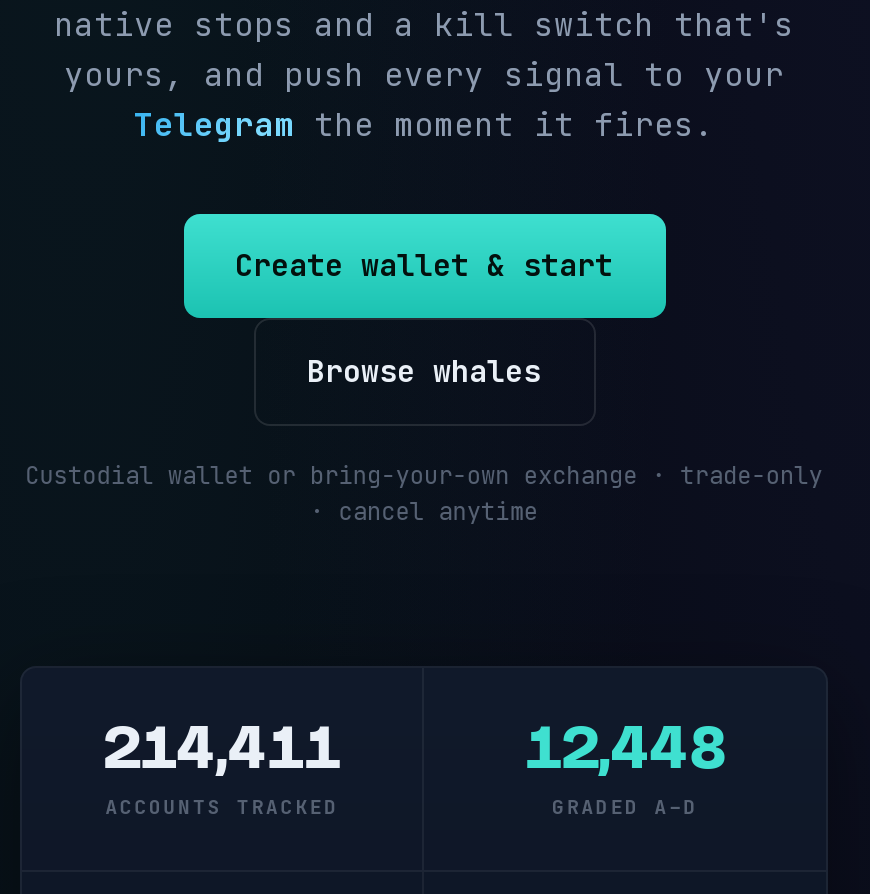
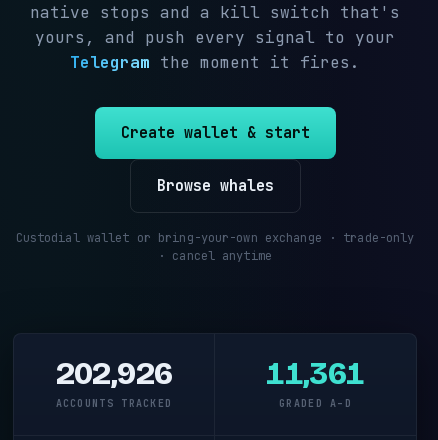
- 214,411
+ 202,926

- 12,448
+ 11,361
